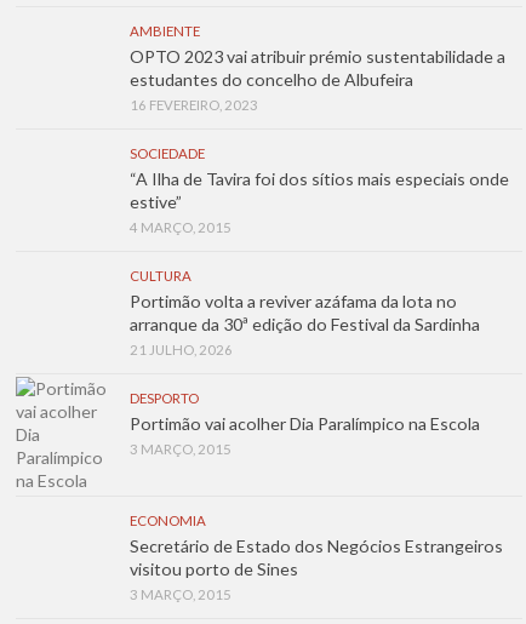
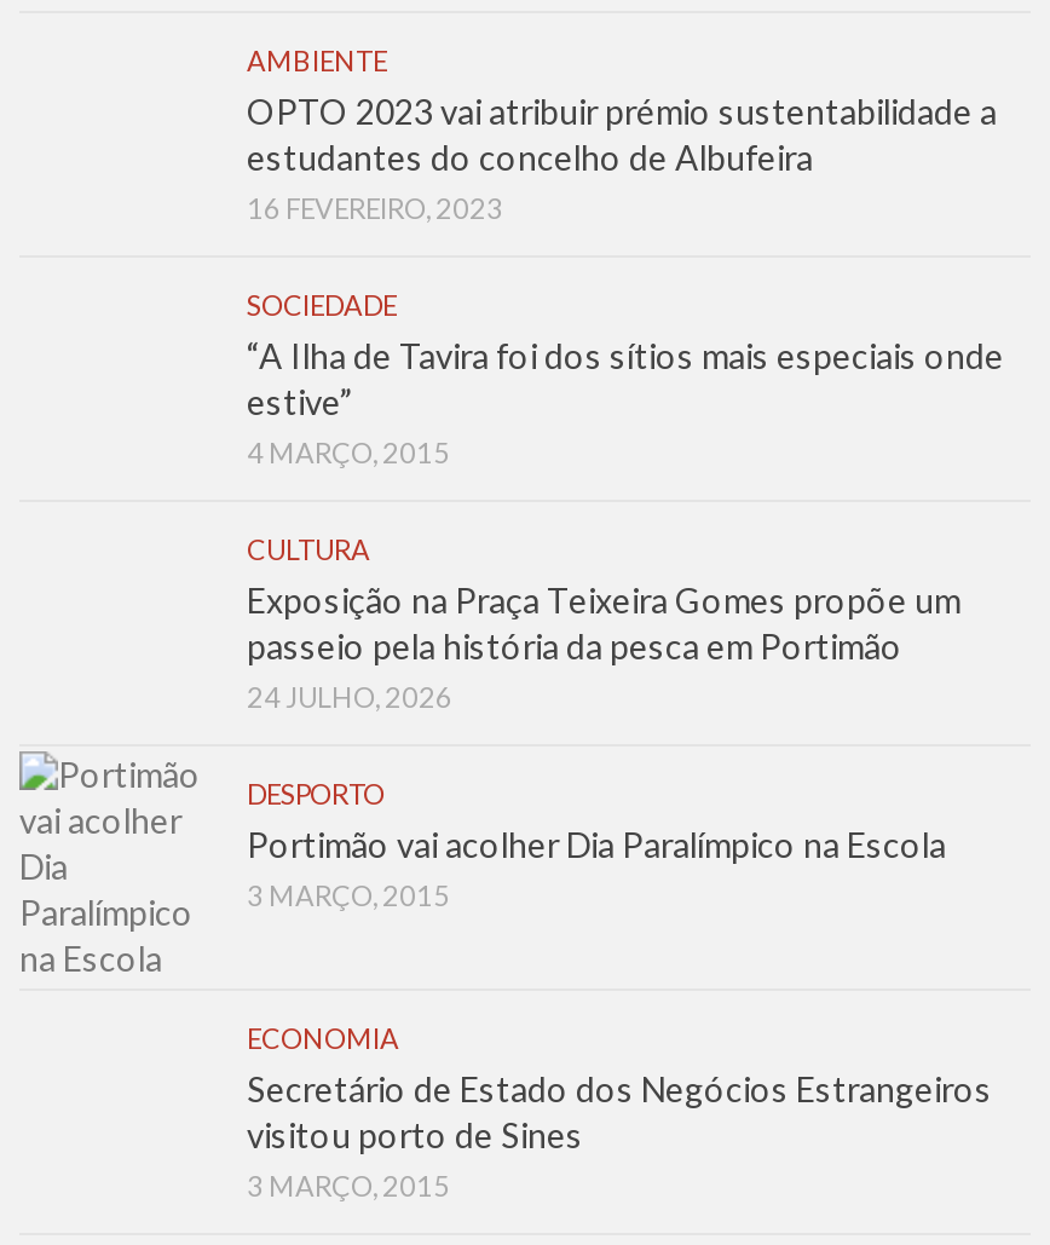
- Portimão volta a reviver azáfama da lota no
- arranque da 30ª edição do Festival da Sardinha
- 21 JULHO, 2026
+ Exposição na Praça Teixeira Gomes propõe um
+ passeio pela história da pesca em Portimão
+ 24 JULHO, 2026
